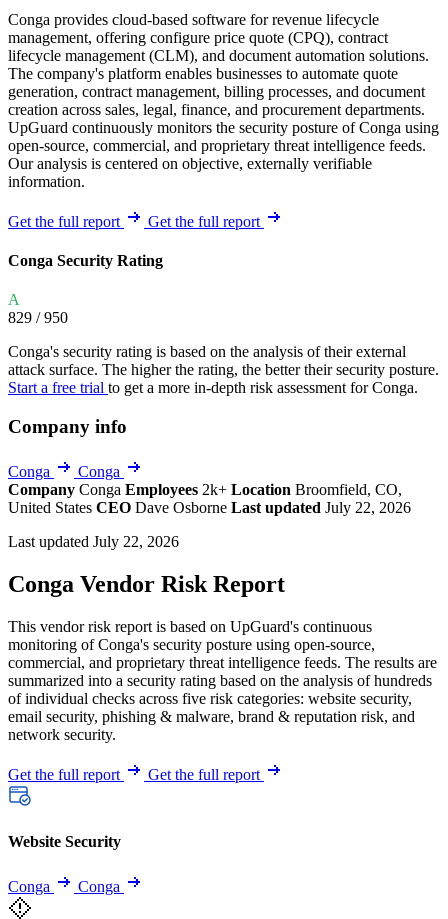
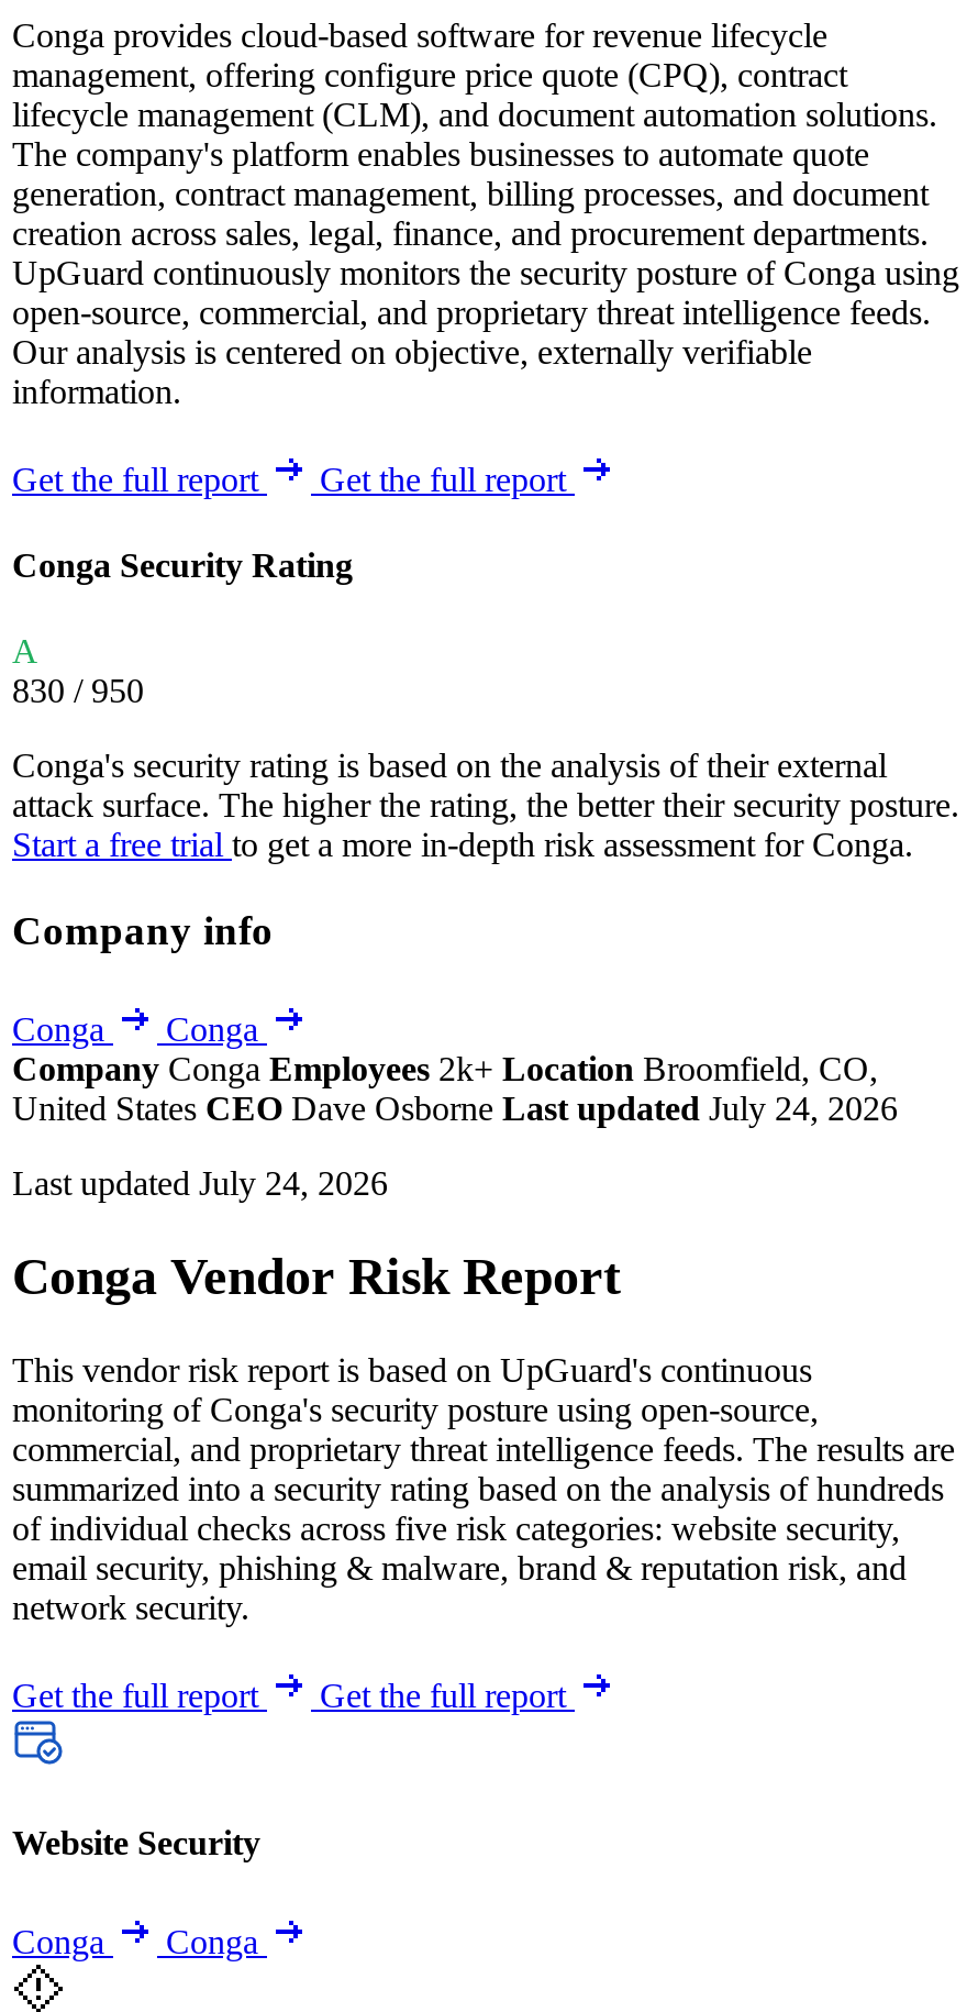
- 829 / 950
+ 830 / 950

- United States CEO Dave Osborne Last updated July 22, 2026
+ United States CEO Dave Osborne Last updated July 24, 2026

- Last updated July 22, 2026
+ Last updated July 24, 2026
